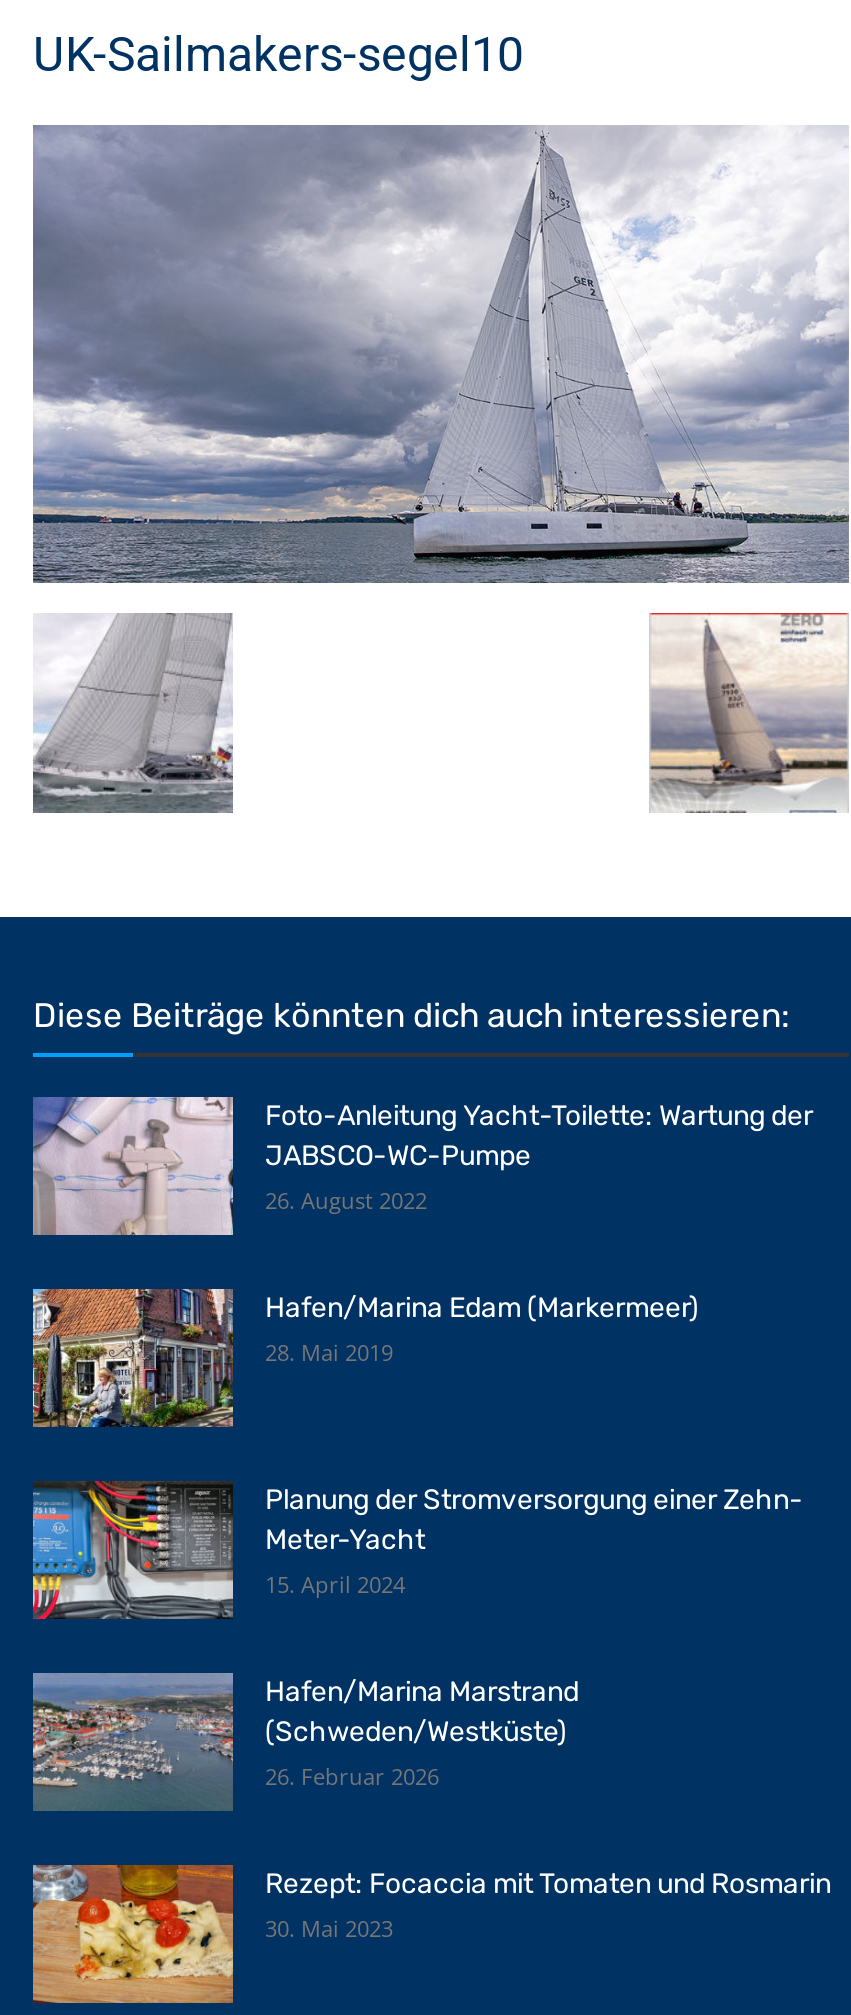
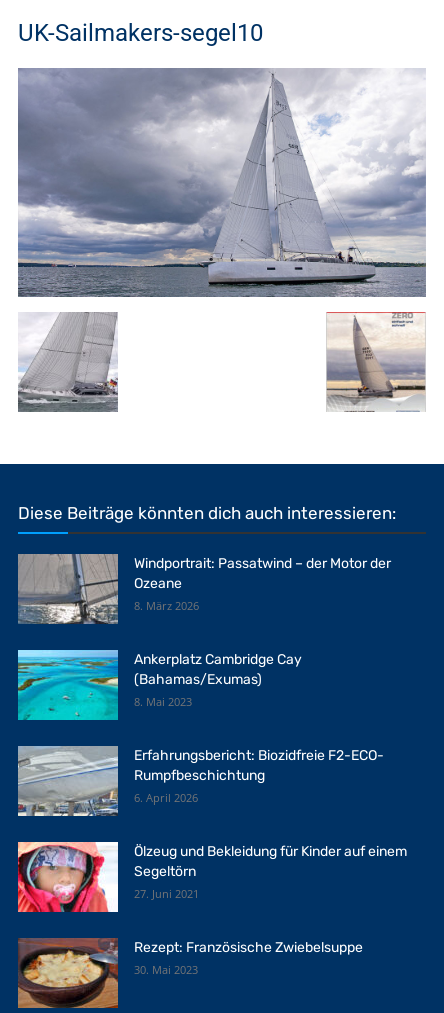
- [image]
- Foto-Anleitung Yacht-Toilette: Wartung der
- JABSCO-WC-Pumpe
- 26. August 2022
+ [image]
+ Windportrait: Passatwind – der Motor der
+ Ozeane
+ 8. März 2026

- [image]
- Hafen/Marina Edam (Markermeer)
- 28. Mai 2019
+ [image]
+ Ankerplatz Cambridge Cay
+ (Bahamas/Exumas)
+ 8. Mai 2023

- [image]
- Planung der Stromversorgung einer Zehn-
- Meter-Yacht
- 15. April 2024
+ [image]
+ Erfahrungsbericht: Biozidfreie F2-ECO-
+ Rumpfbeschichtung
+ 6. April 2026

- [image]
- Hafen/Marina Marstrand
- (Schweden/Westküste)
- 26. Februar 2026
+ [image]
+ Ölzeug und Bekleidung für Kinder auf einem
+ Segeltörn
+ 27. Juni 2021

- [image]
- Rezept: Focaccia mit Tomaten und Rosmarin
+ [image]
+ Rezept: Französische Zwiebelsuppe
